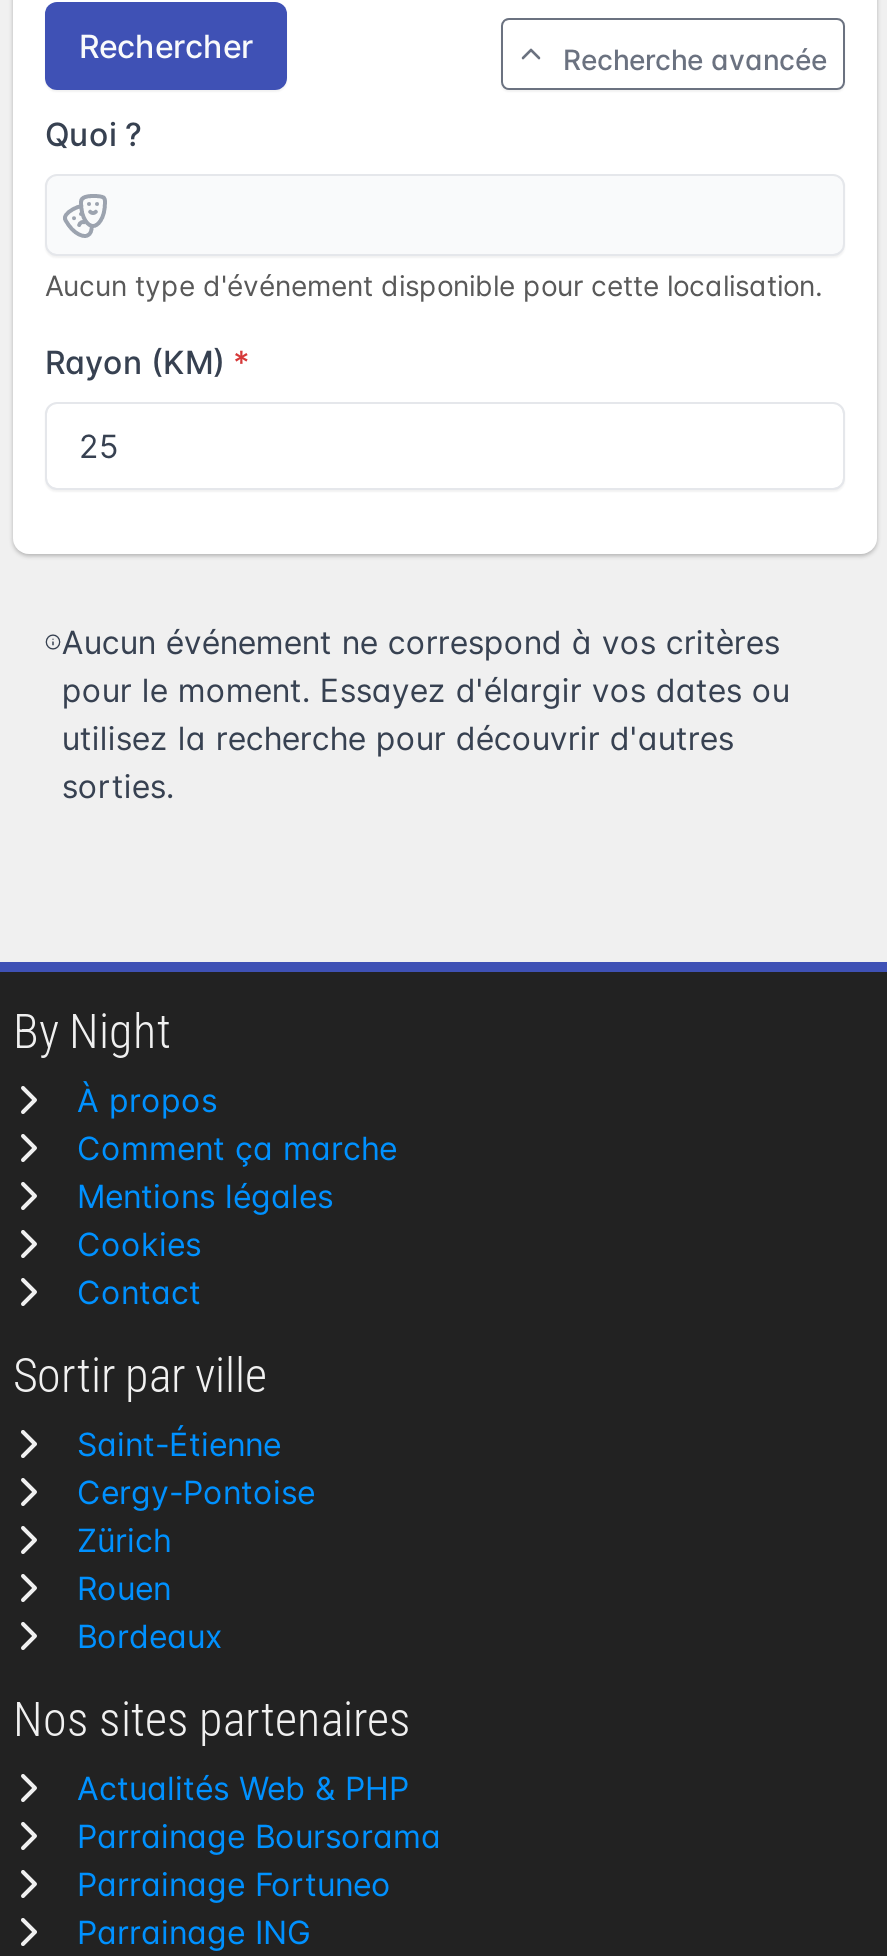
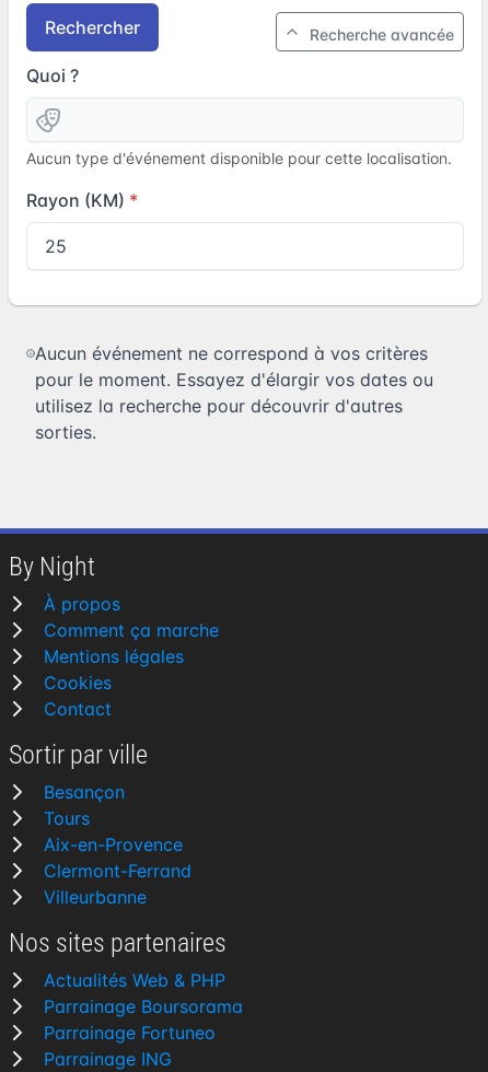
- Saint-Étienne
- Cergy-Pontoise
- Zürich
- Rouen
- Bordeaux
+ Besançon
+ Tours
+ Aix-en-Provence
+ Clermont-Ferrand
+ Villeurbanne
